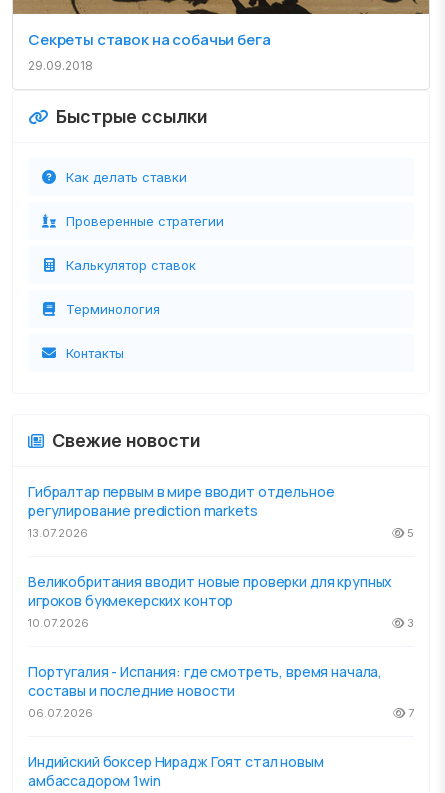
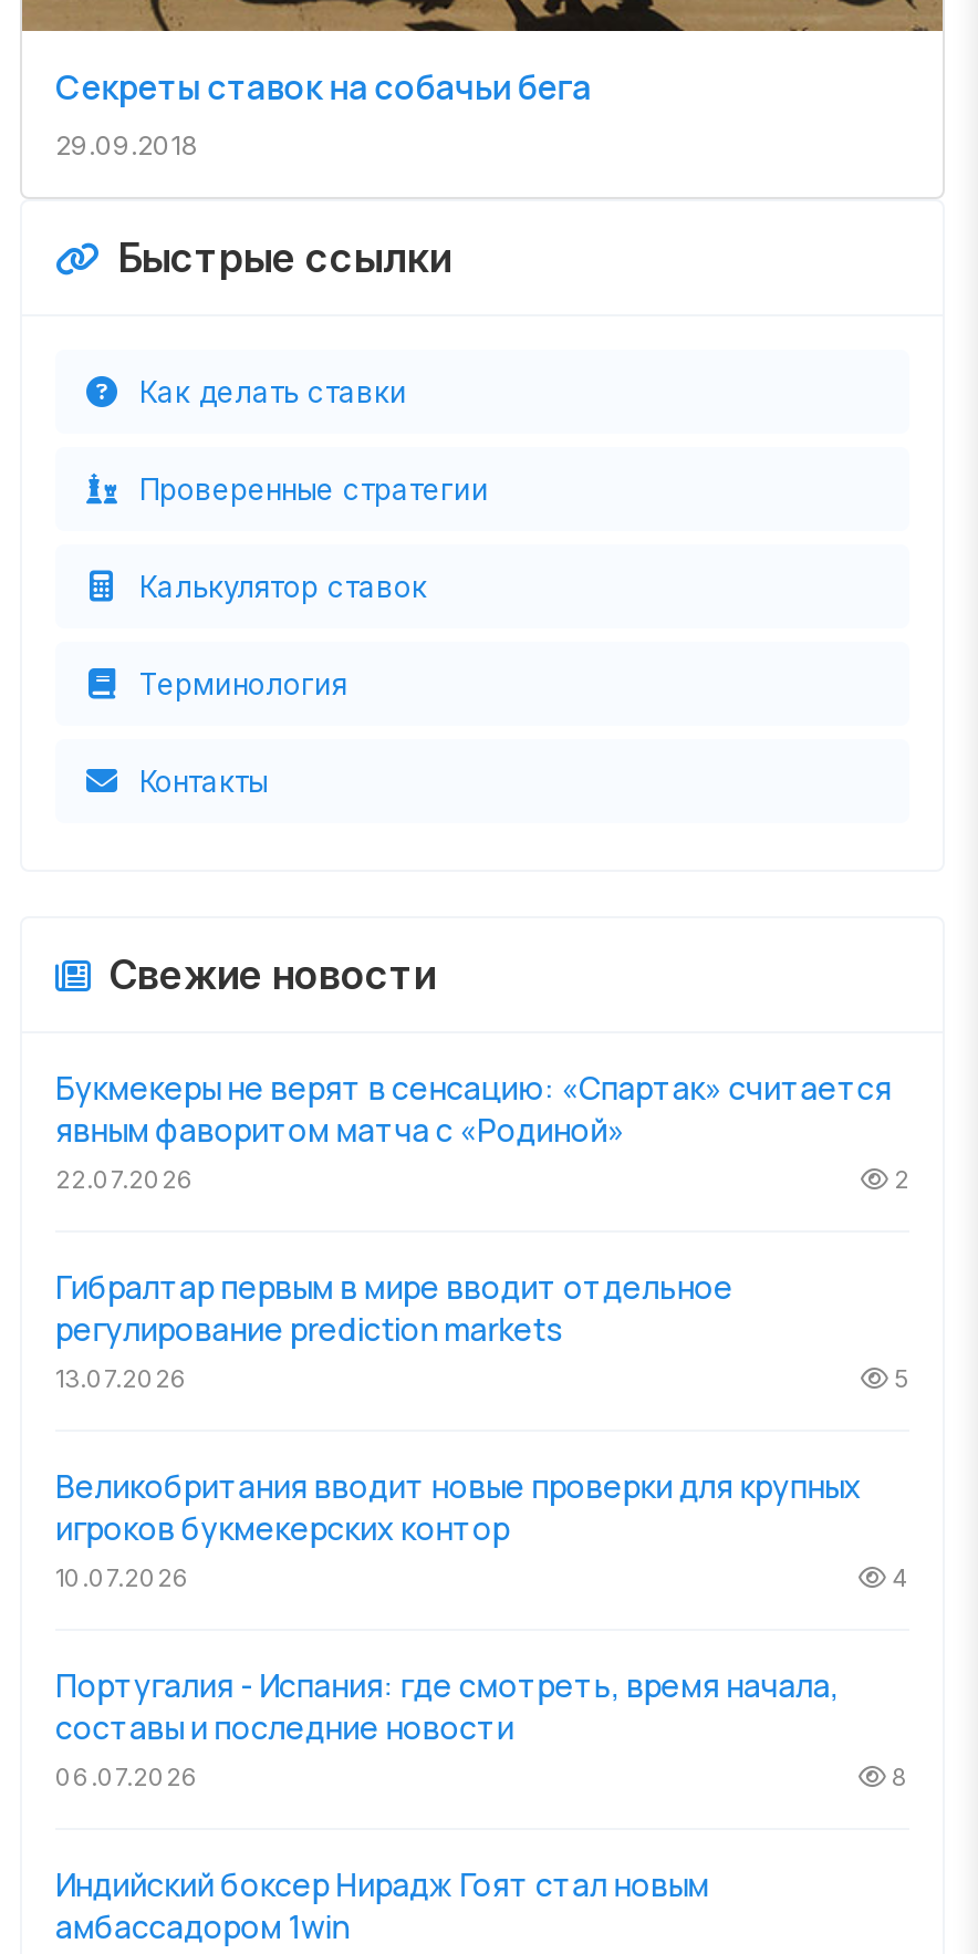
+ Букмекеры не верят в сенсацию: «Спартак» считается
+ явным фаворитом матча с «Родиной»
+ 22.07.2026
+ 2

- 3
+ 4

- 7
+ 8
